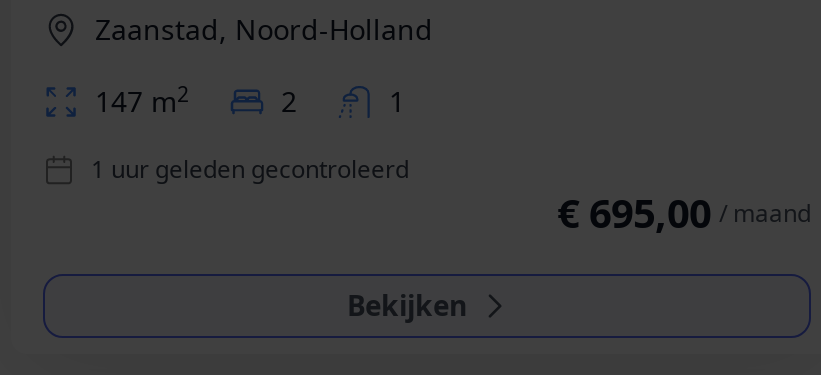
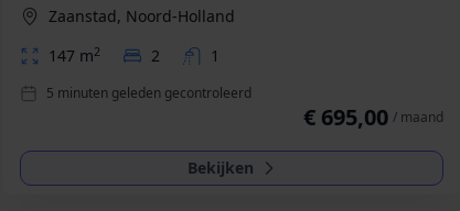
- 1 uur geleden gecontroleerd
+ 5 minuten geleden gecontroleerd
